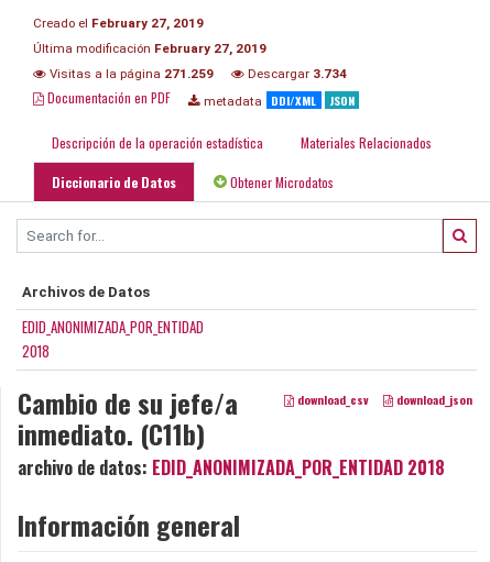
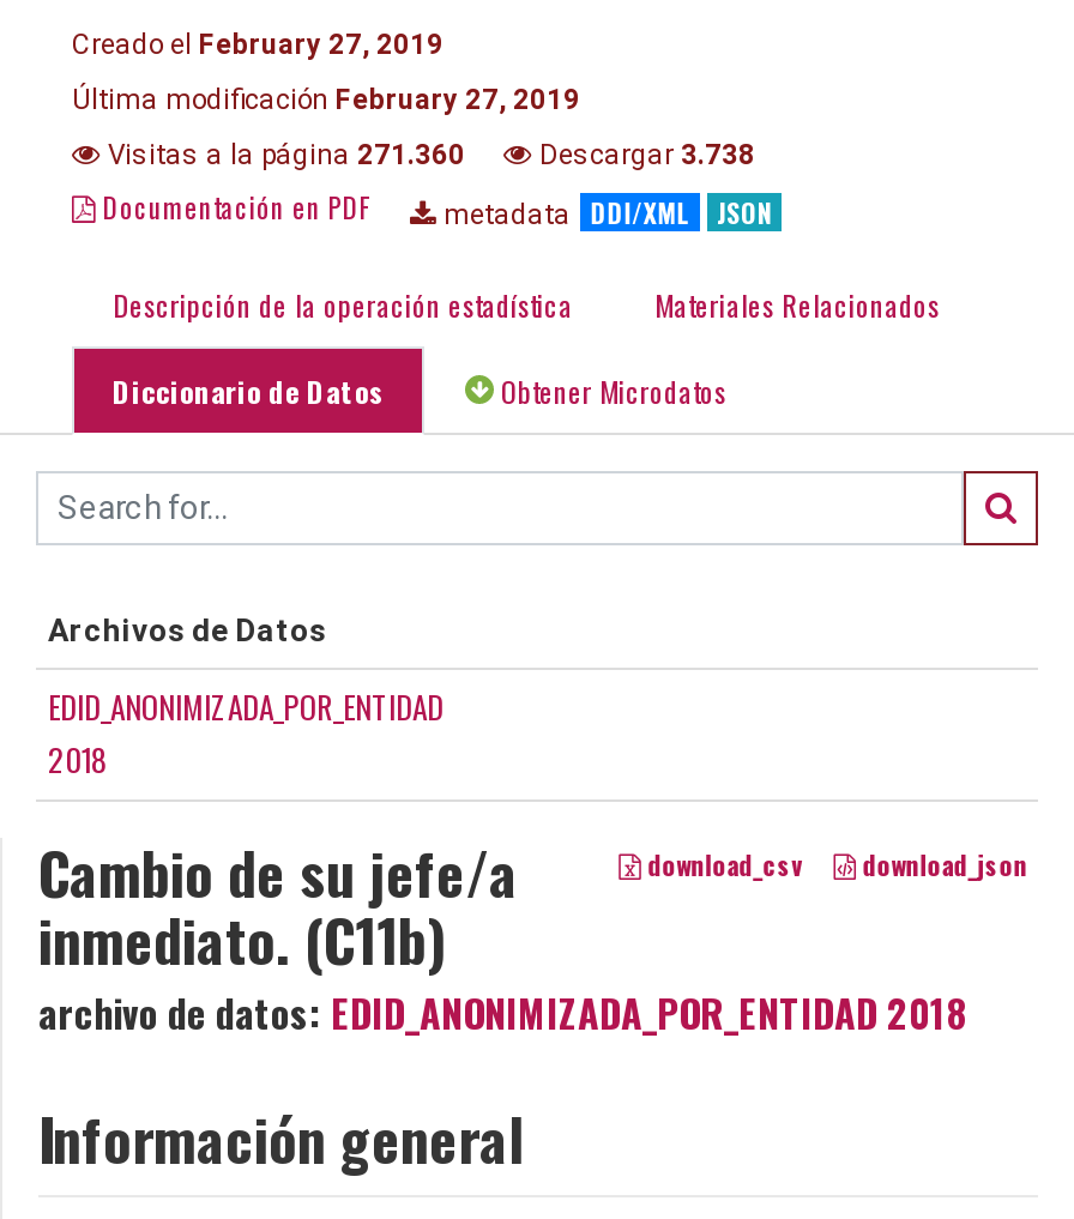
- Visitas a la página 271.259
+ Visitas a la página 271.360

- Descargar 3.734
+ Descargar 3.738
